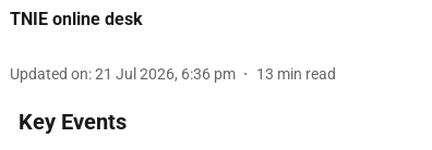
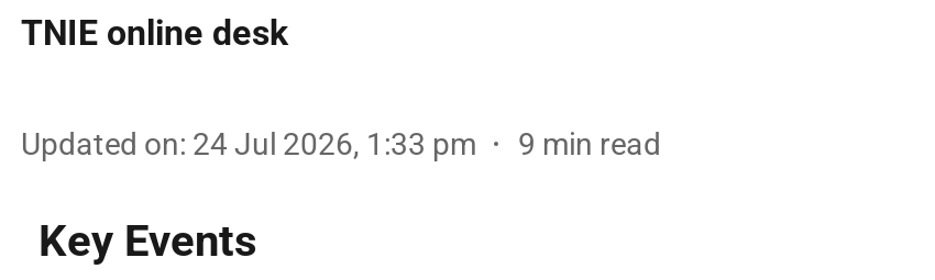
- Updated on: 21 Jul 2026, 6:36 pm
+ Updated on: 24 Jul 2026, 1:33 pm

- 13 min read
+ 9 min read
